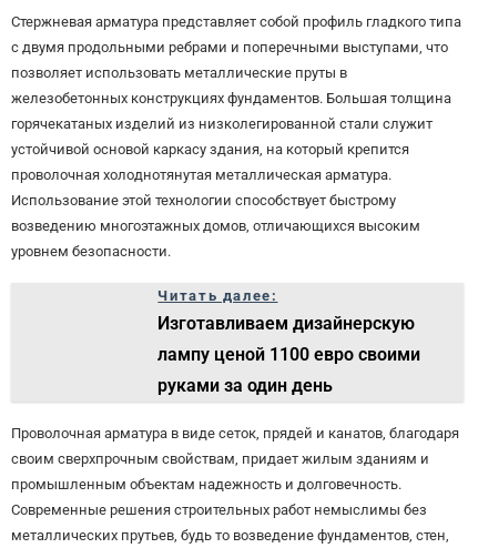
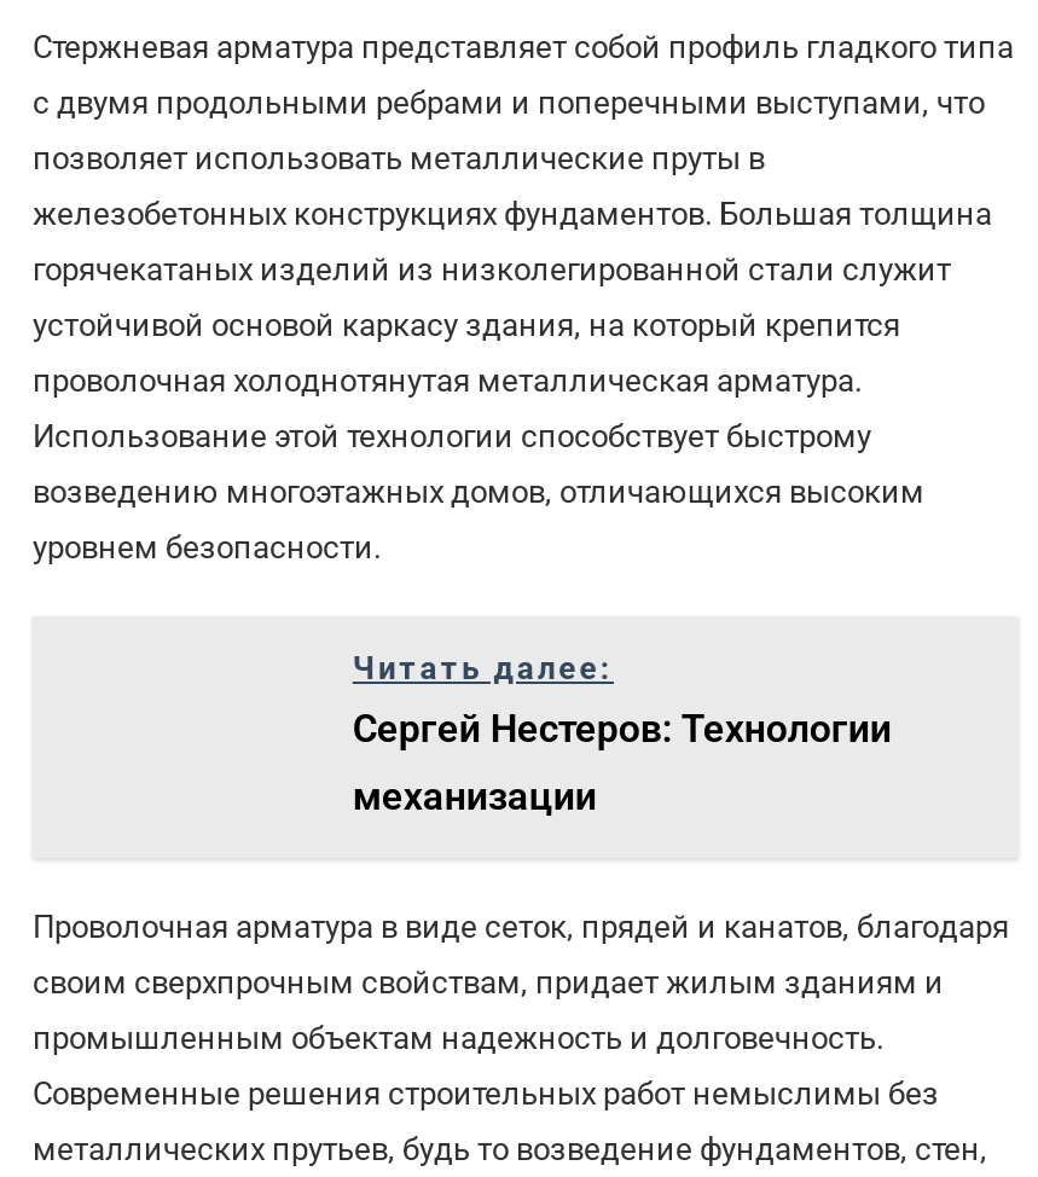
- Изготавливаем дизайнерскую
- лампу ценой 1100 евро своими
- руками за один день
+ Сергей Нестеров: Технологии
+ механизации
